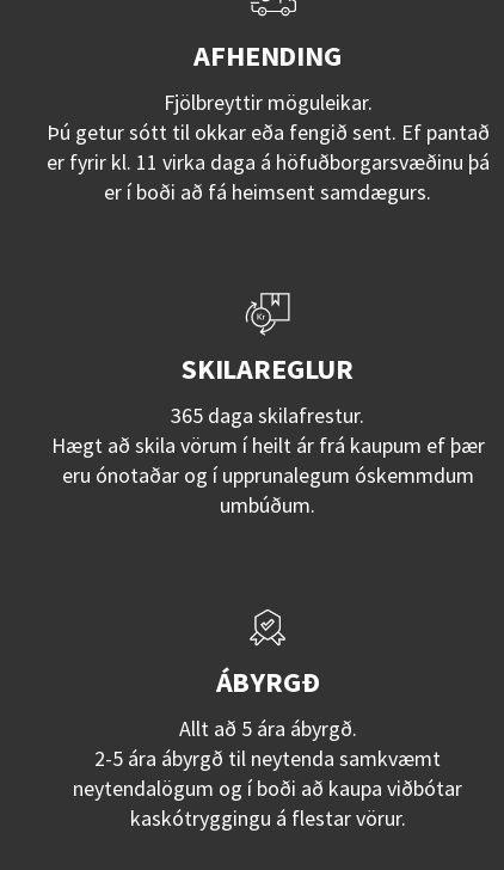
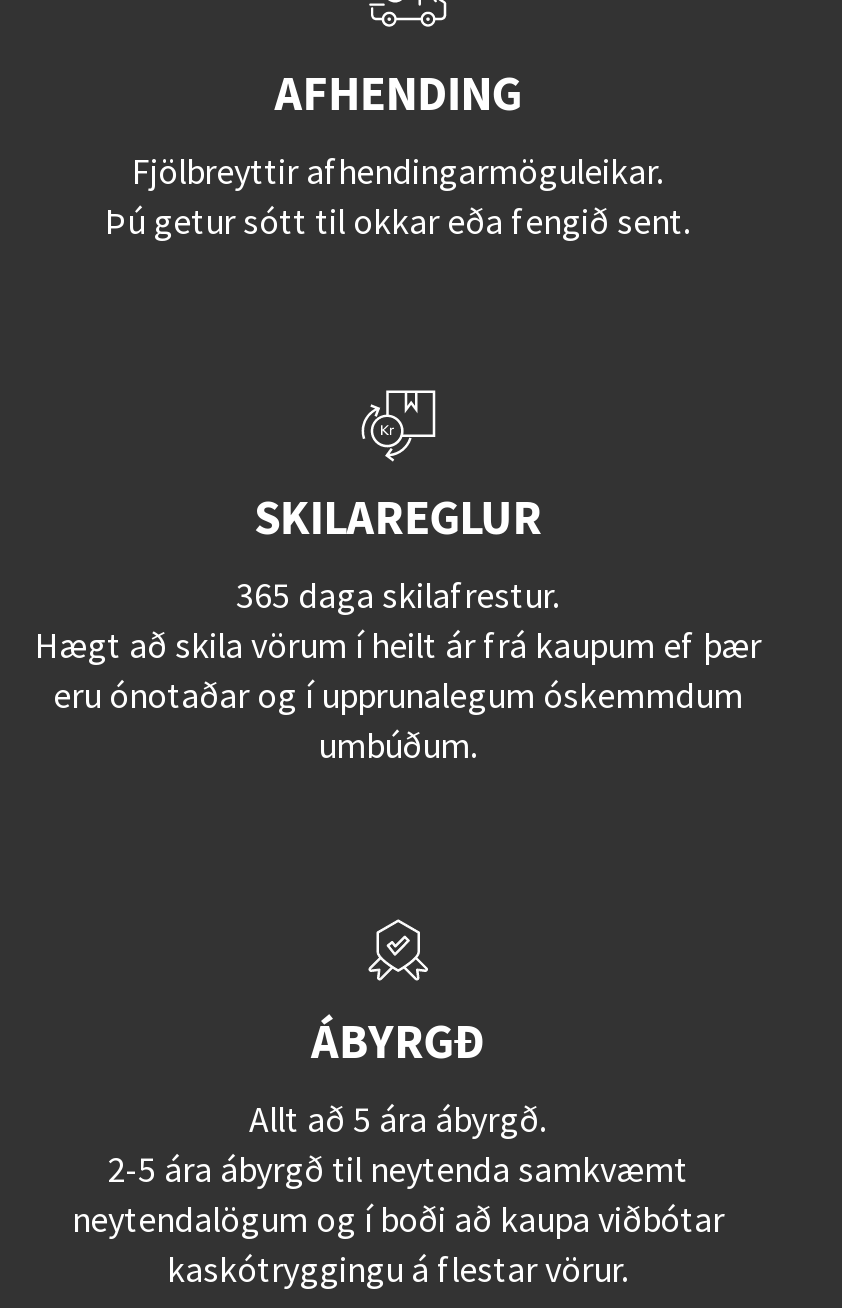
- Fjölbreyttir möguleikar.
- Þú getur sótt til okkar eða fengið sent. Ef pantað
- er fyrir kl. 11 virka daga á höfuðborgarsvæðinu þá
- er í boði að fá heimsent samdægurs.
+ Fjölbreyttir afhendingarmöguleikar.
+ Þú getur sótt til okkar eða fengið sent.
